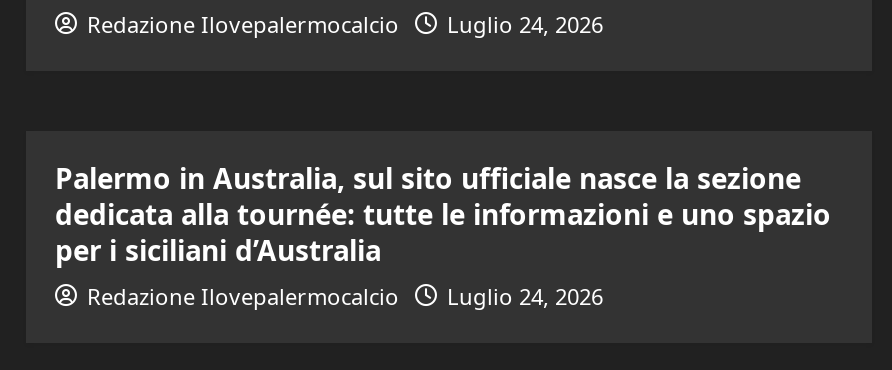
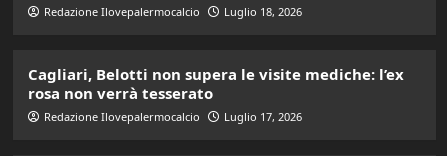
- Redazione Ilovepalermocalcio Luglio 24, 2026
+ Redazione Ilovepalermocalcio Luglio 18, 2026

- Palermo in Australia, sul sito ufficiale nasce la sezione
- dedicata alla tournée: tutte le informazioni e uno spazio
- per i siciliani d’Australia
+ Cagliari, Belotti non supera le visite mediche: l’ex
+ rosa non verrà tesserato

- Redazione Ilovepalermocalcio Luglio 24, 2026
+ Redazione Ilovepalermocalcio Luglio 17, 2026
